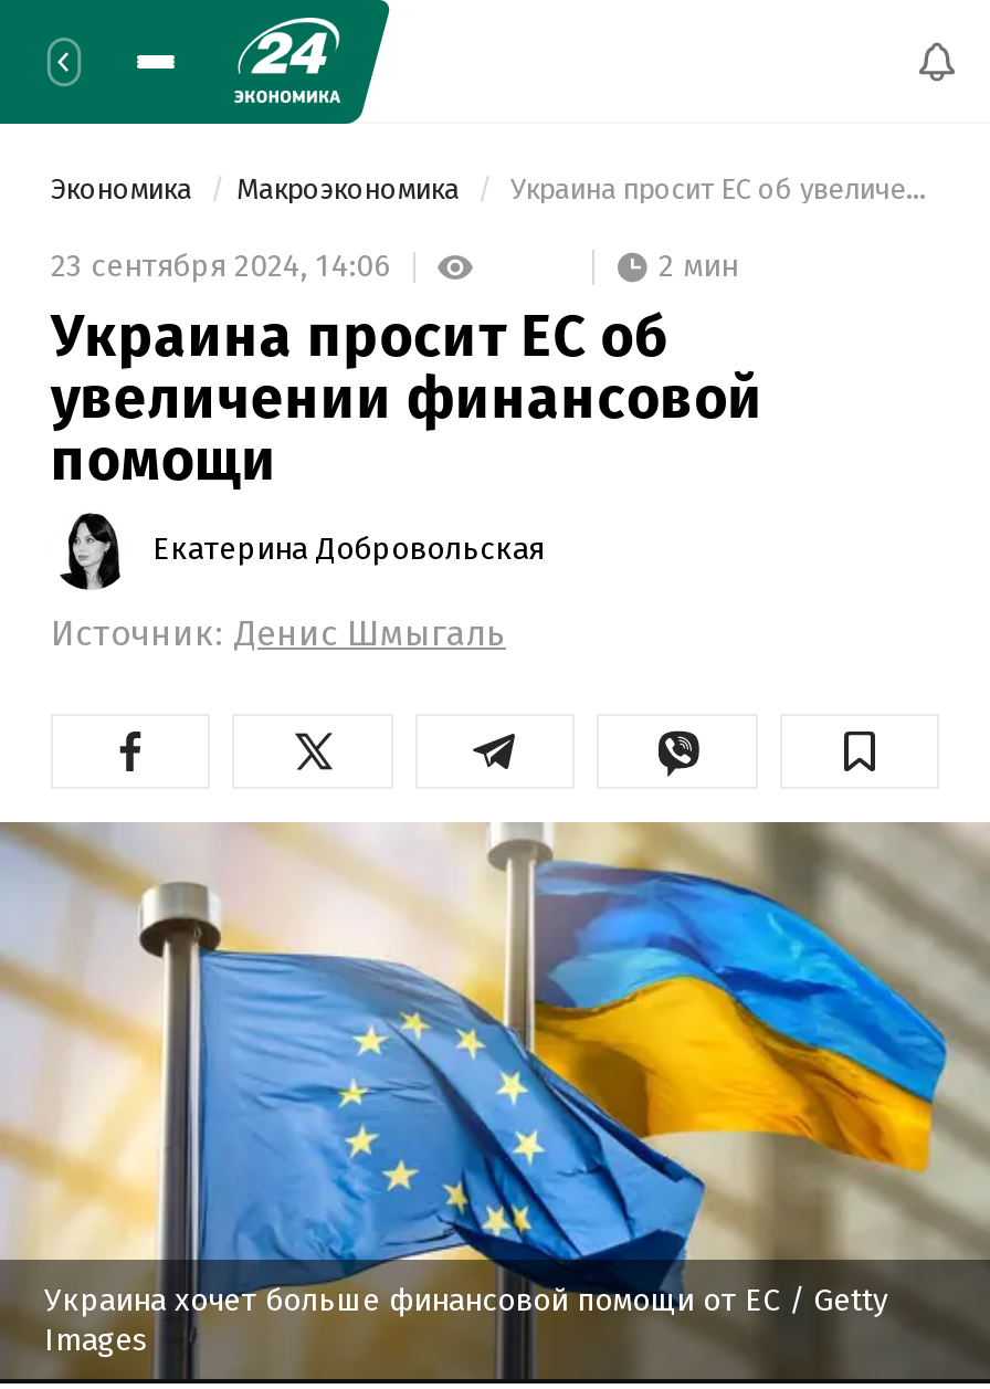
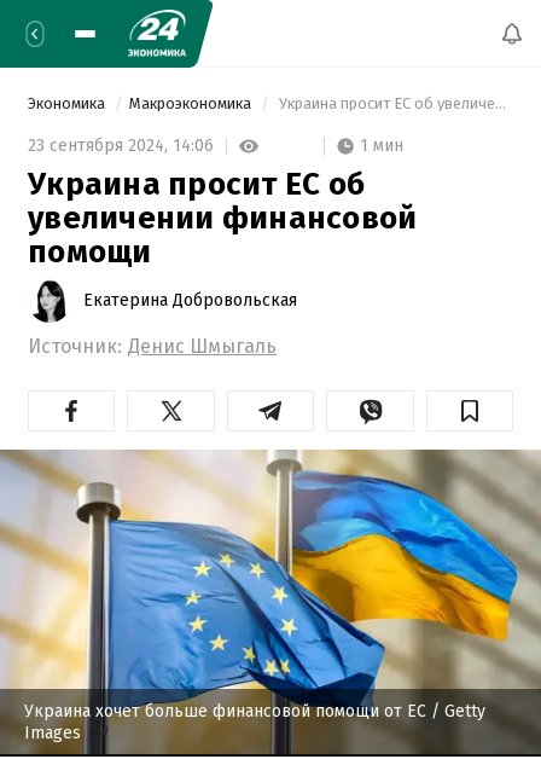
- 2 мин
+ 1 мин
